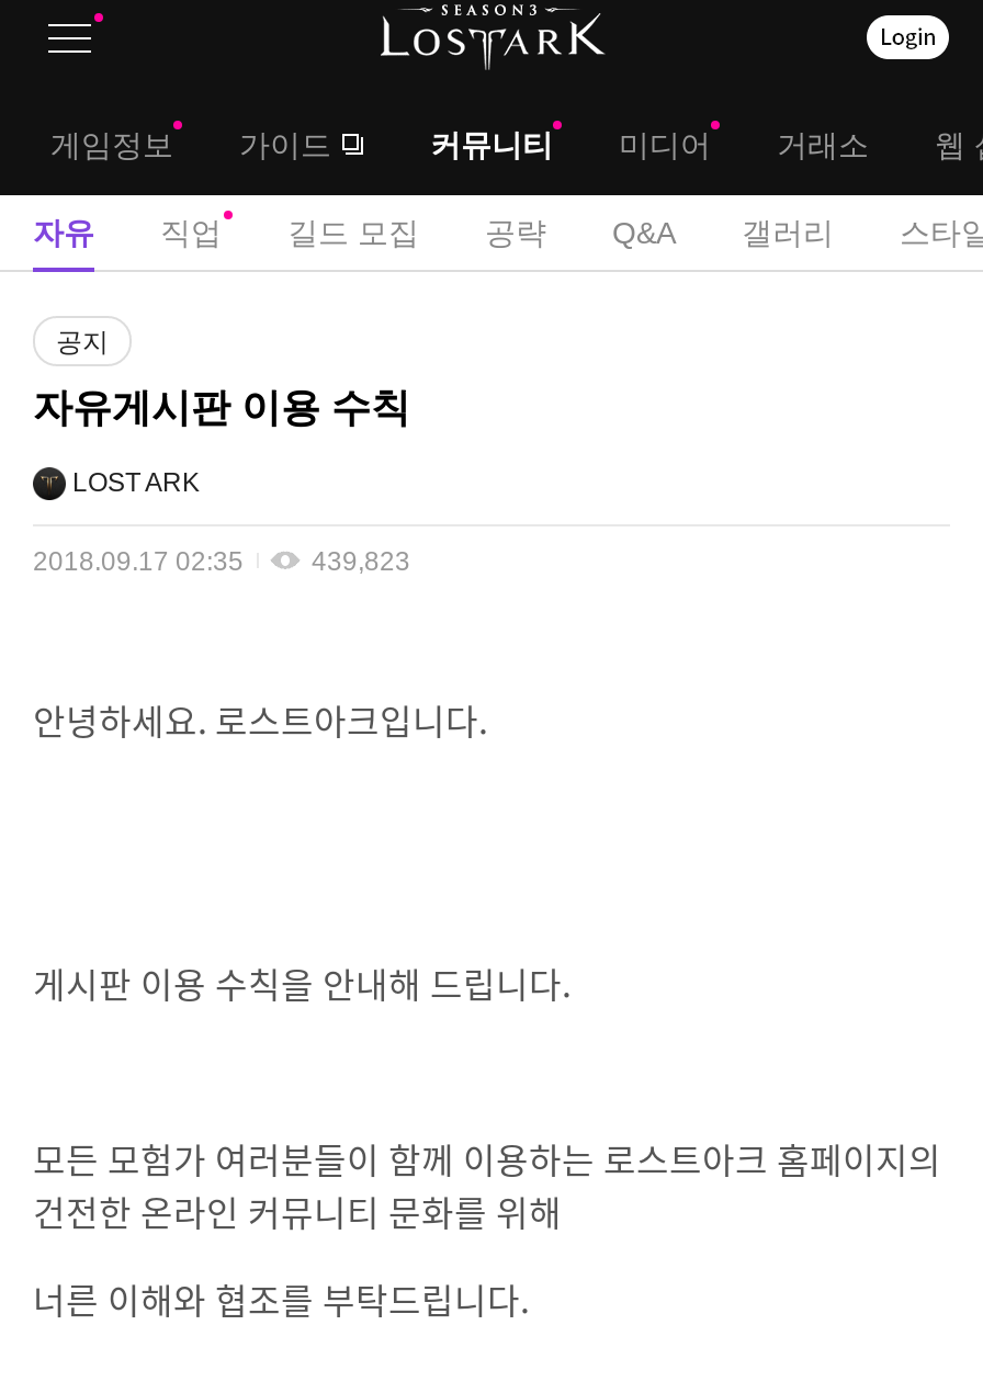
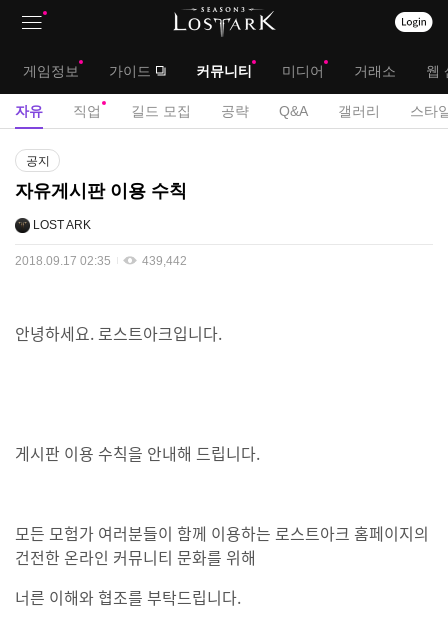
- 439,823
+ 439,442
